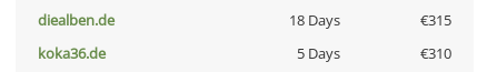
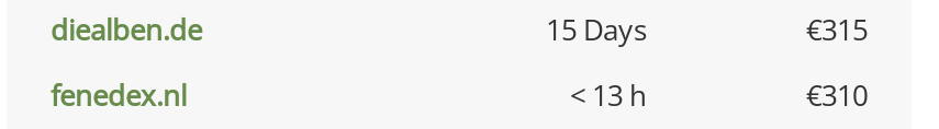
- 18 Days
+ 15 Days

- koka36.de
- 5 Days
+ fenedex.nl
+ < 13 h
